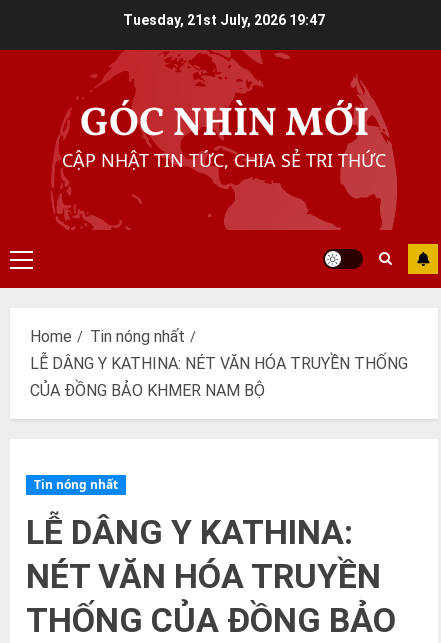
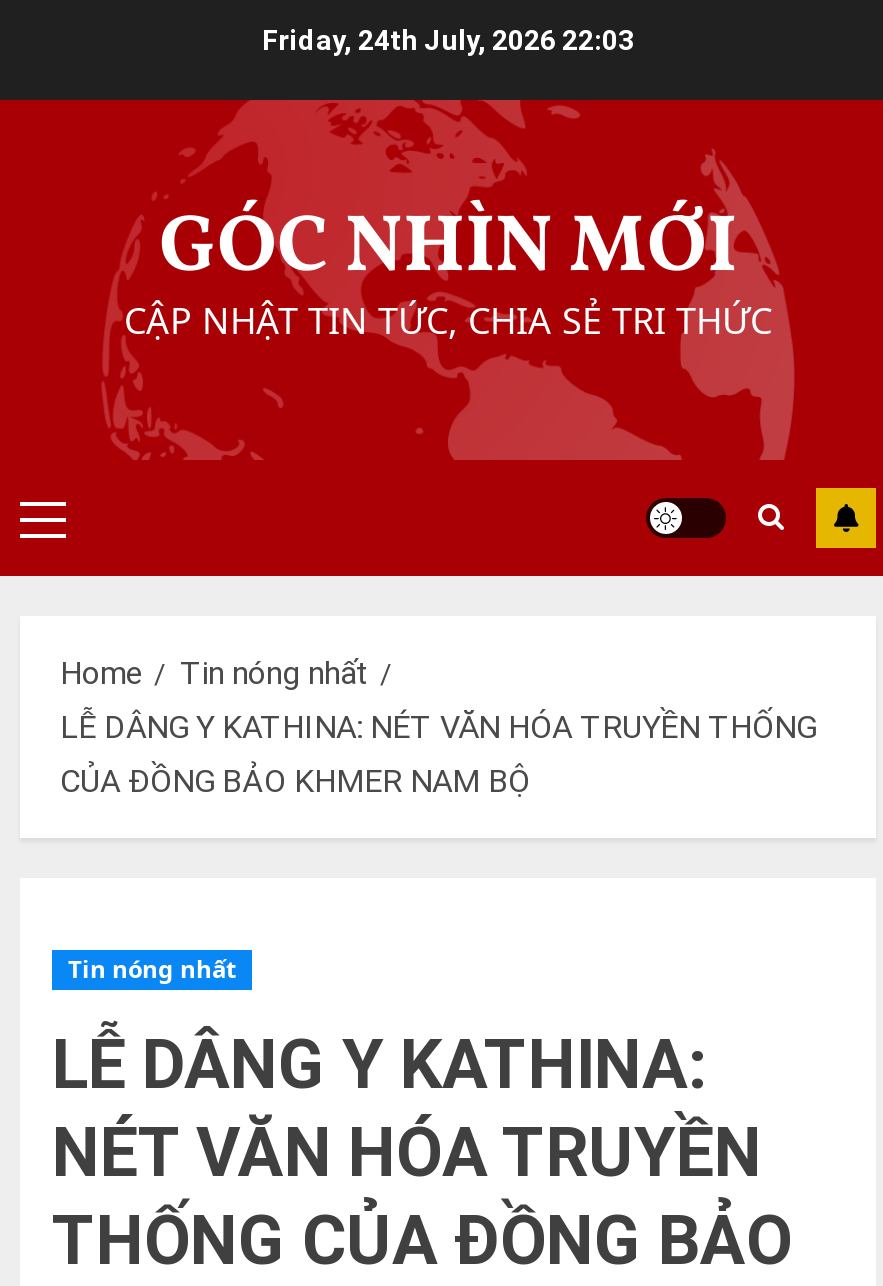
- Tuesday, 21st July, 2026 19:47
+ Friday, 24th July, 2026 22:03
